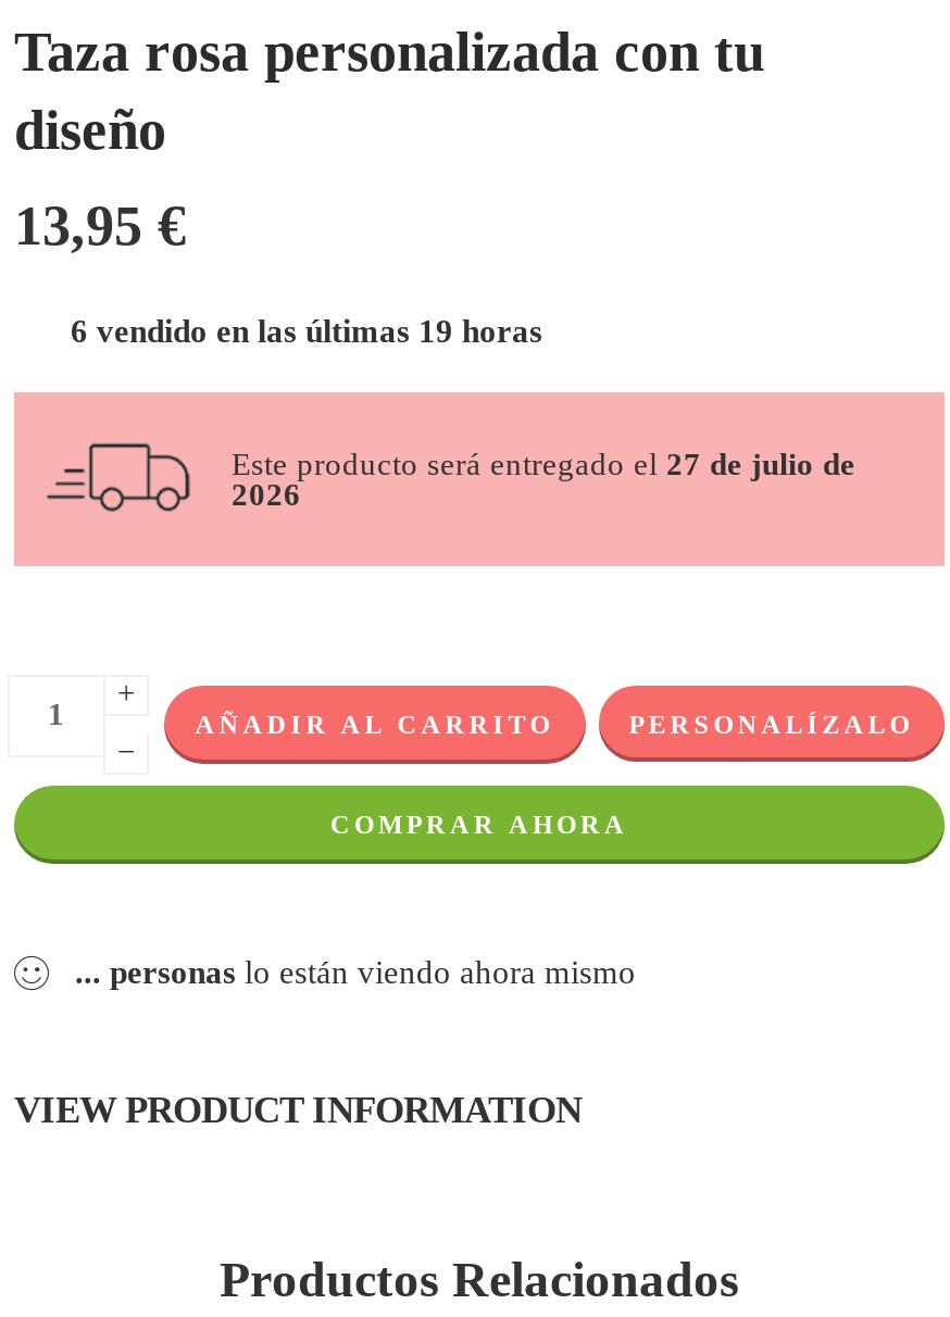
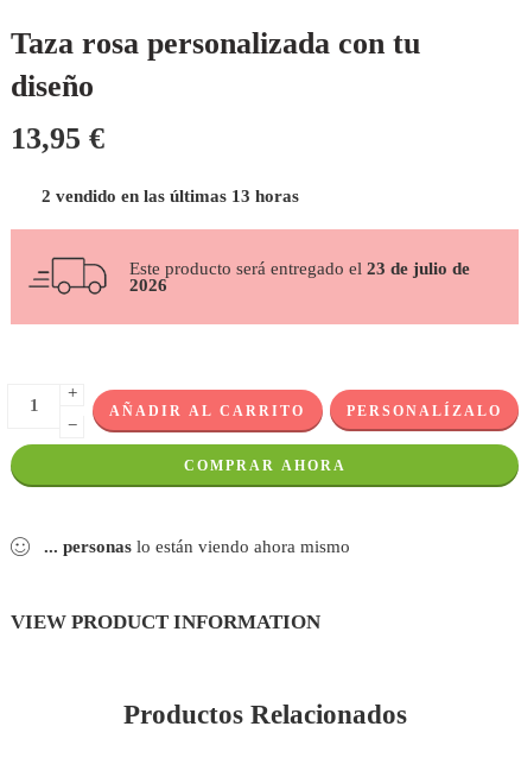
- 6 vendido en las últimas 19 horas
+ 2 vendido en las últimas 13 horas

- Este producto será entregado el 27 de julio de
+ Este producto será entregado el 23 de julio de
